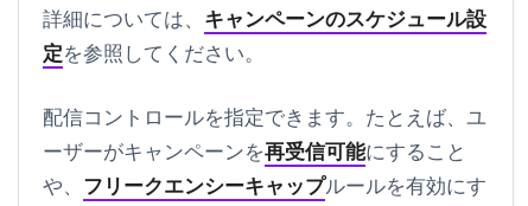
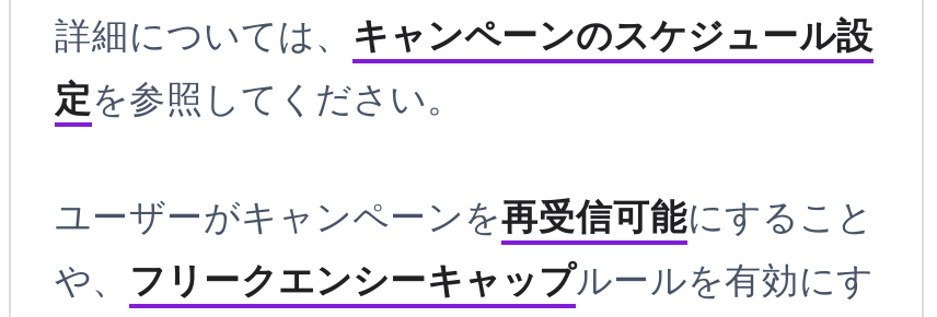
- 配信コントロールを指定できます。たとえば、ユ
- ーザーがキャンペーンを再受信可能にすること
+ ユーザーがキャンペーンを再受信可能にすること
